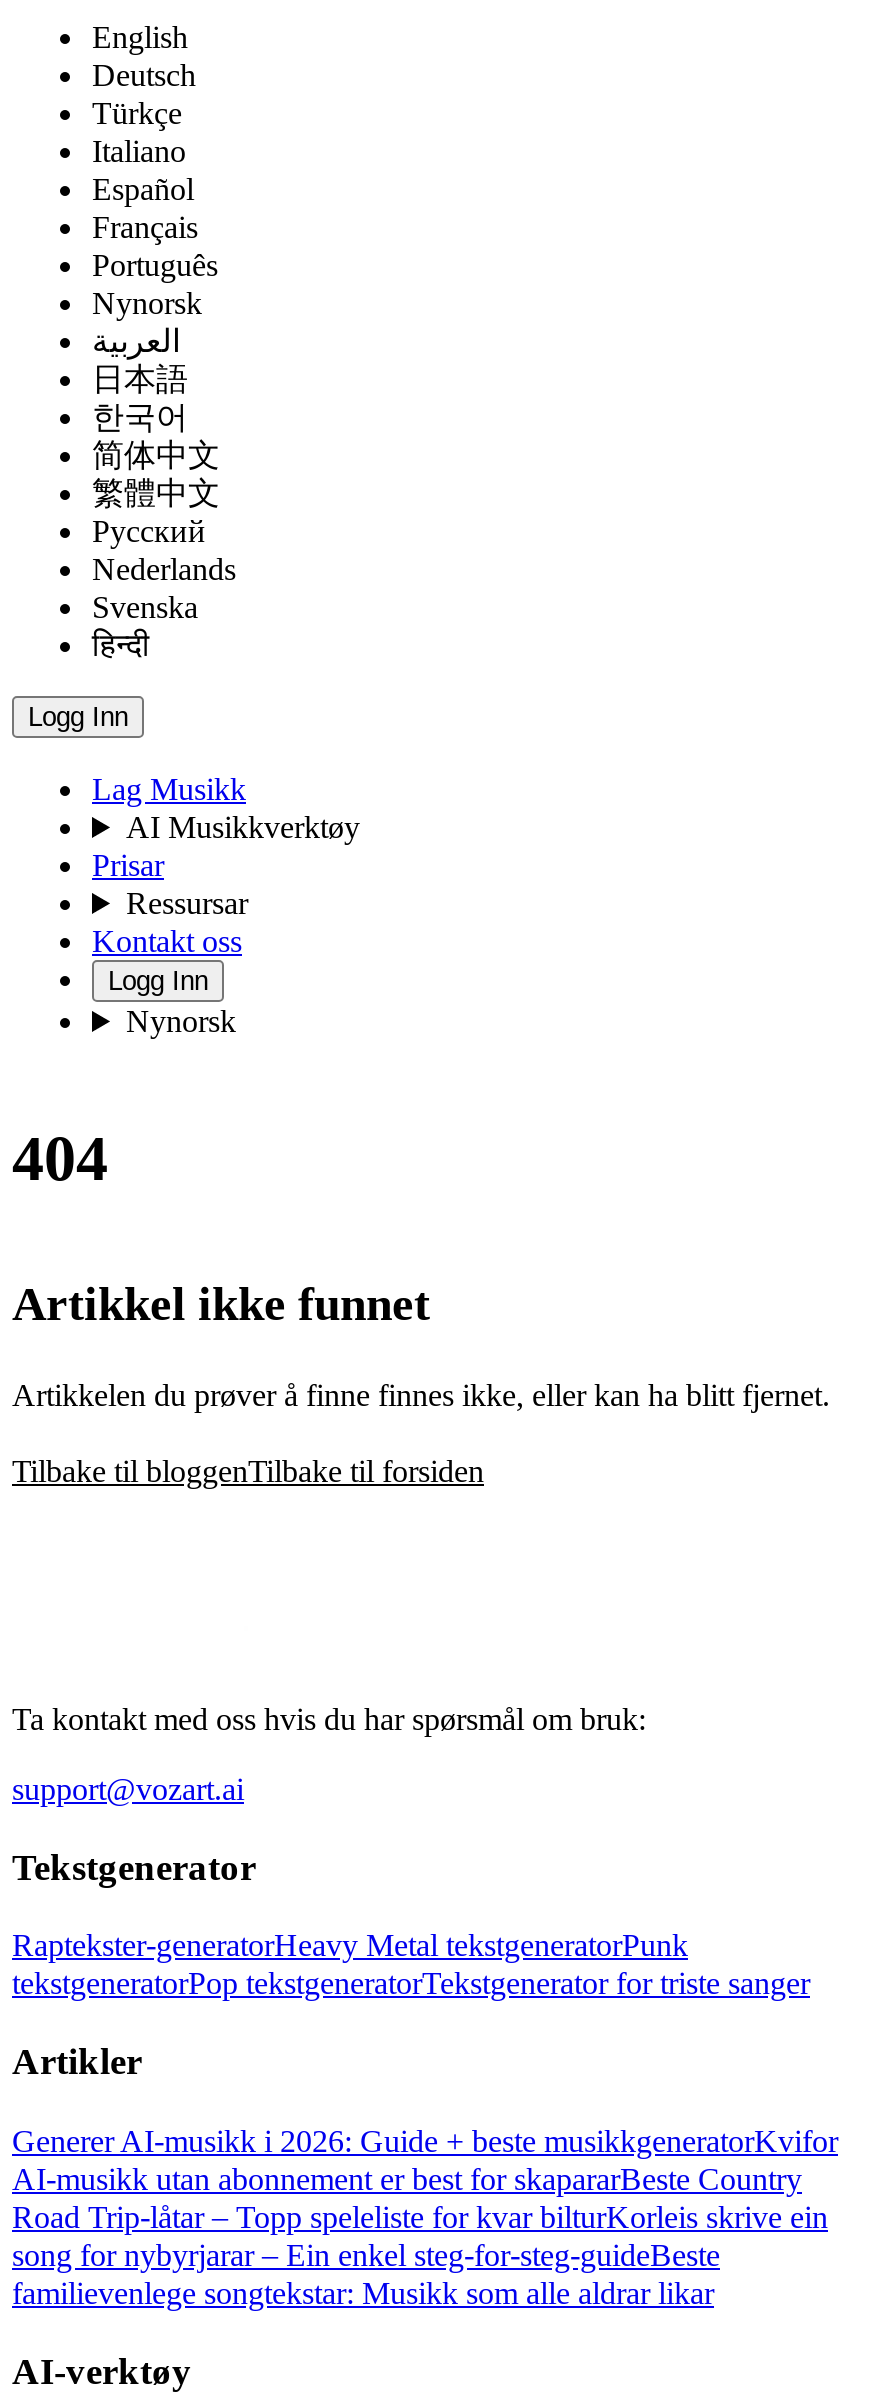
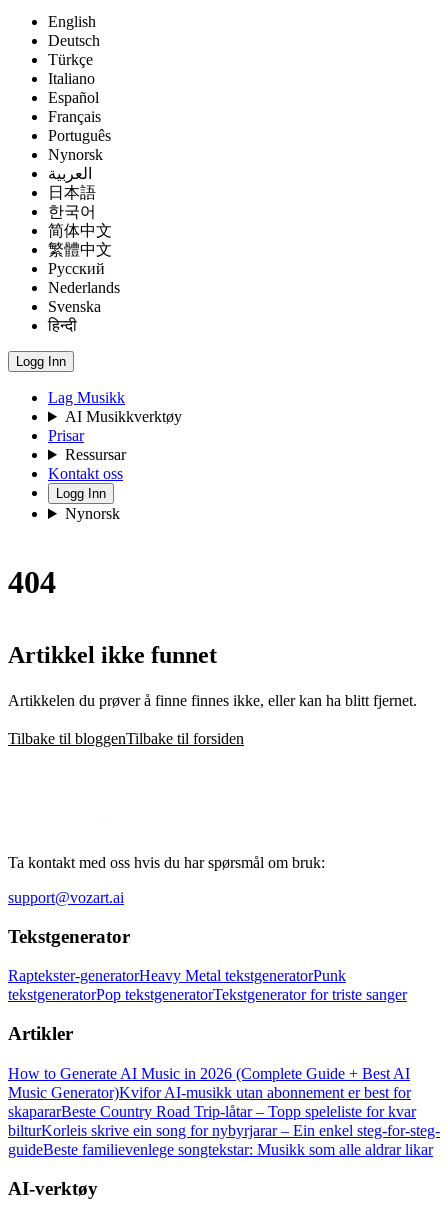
- Generer AI-musikk i 2026: Guide + beste musikkgeneratorKvifor
- AI-musikk utan abonnement er best for skapararBeste Country
- Road Trip-låtar – Topp speleliste for kvar bilturKorleis skrive ein
- song for nybyrjarar – Ein enkel steg-for-steg-guideBeste
- familievenlege songtekstar: Musikk som alle aldrar likar
+ How to Generate AI Music in 2026 (Complete Guide + Best AI
+ Music Generator)Kvifor AI-musikk utan abonnement er best for
+ skapararBeste Country Road Trip-låtar – Topp speleliste for kvar
+ bilturKorleis skrive ein song for nybyrjarar – Ein enkel steg-for-steg-
+ guideBeste familievenlege songtekstar: Musikk som alle aldrar likar
